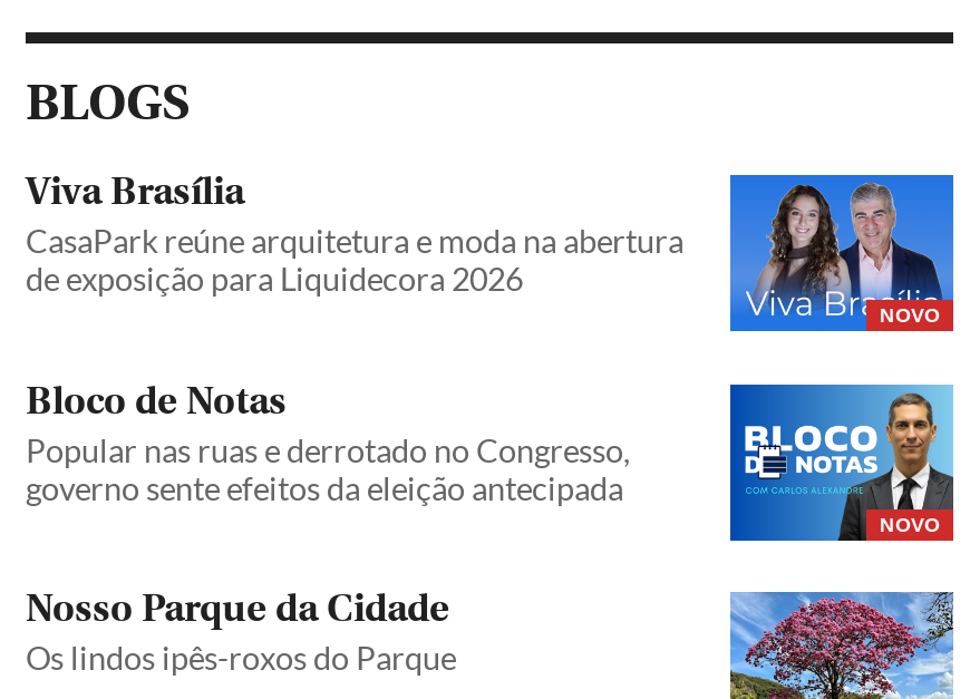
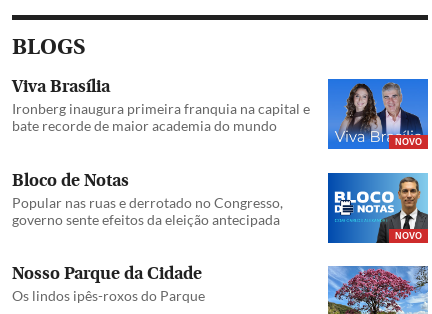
- CasaPark reúne arquitetura e moda na abertura
- de exposição para Liquidecora 2026
+ Ironberg inaugura primeira franquia na capital e
+ bate recorde de maior academia do mundo
